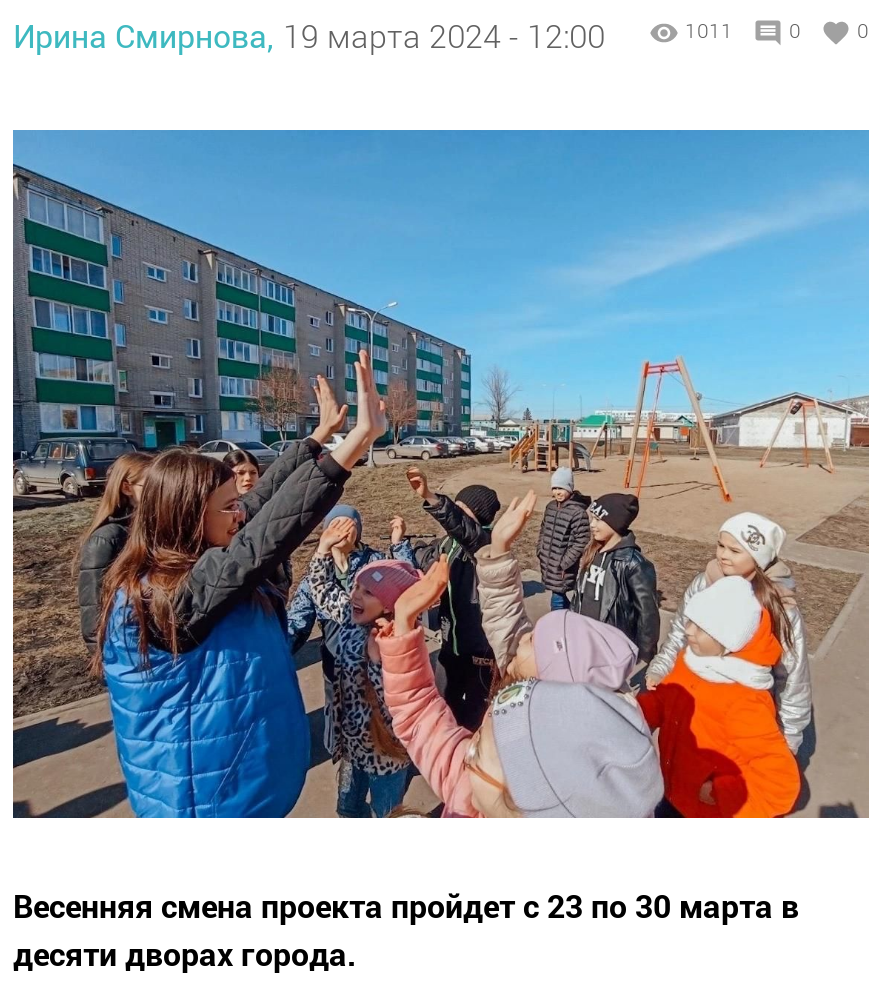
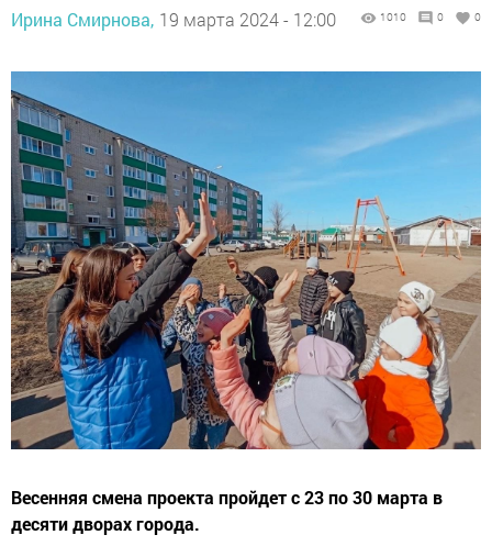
- 1011
+ 1010
